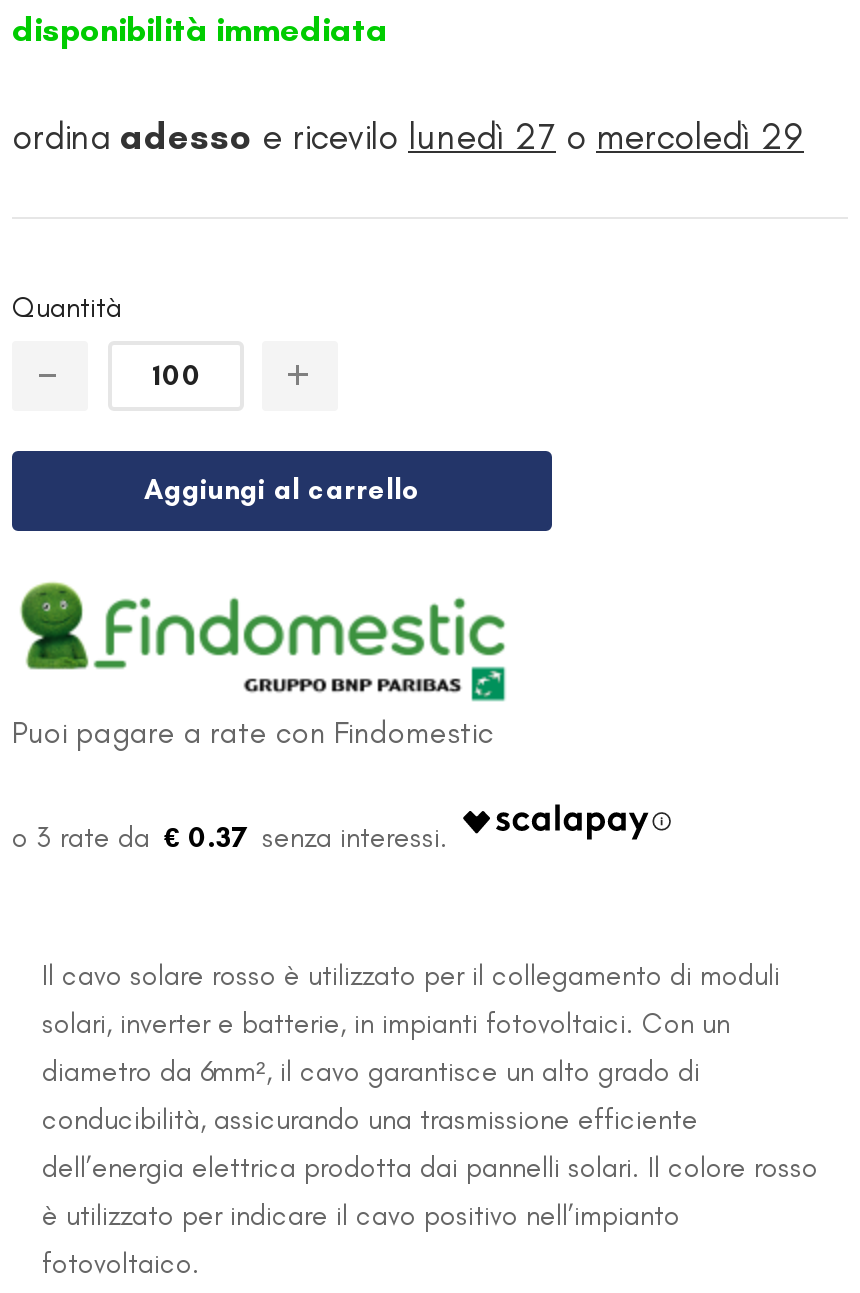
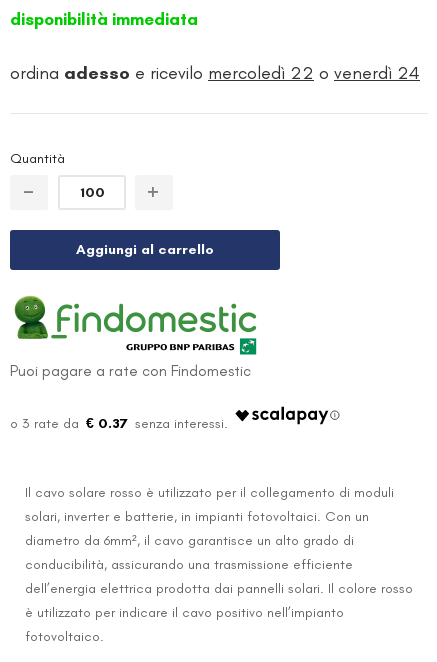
- ordina adesso e ricevilo lunedì 27 o mercoledì 29
+ ordina adesso e ricevilo mercoledì 22 o venerdì 24
